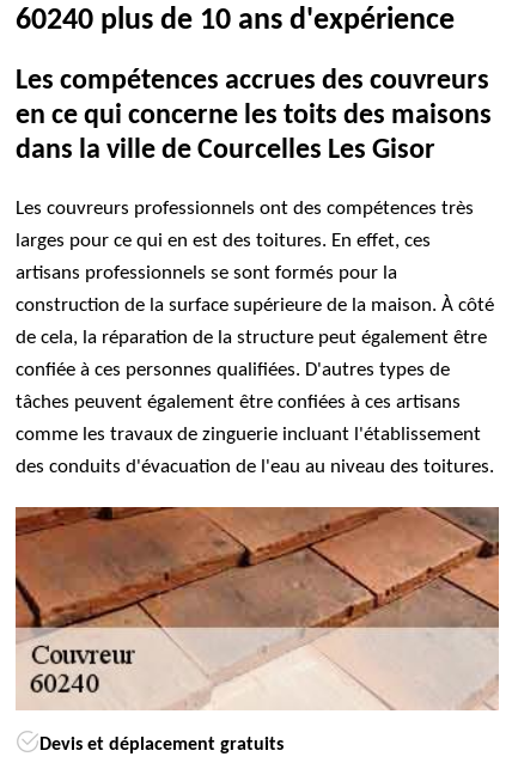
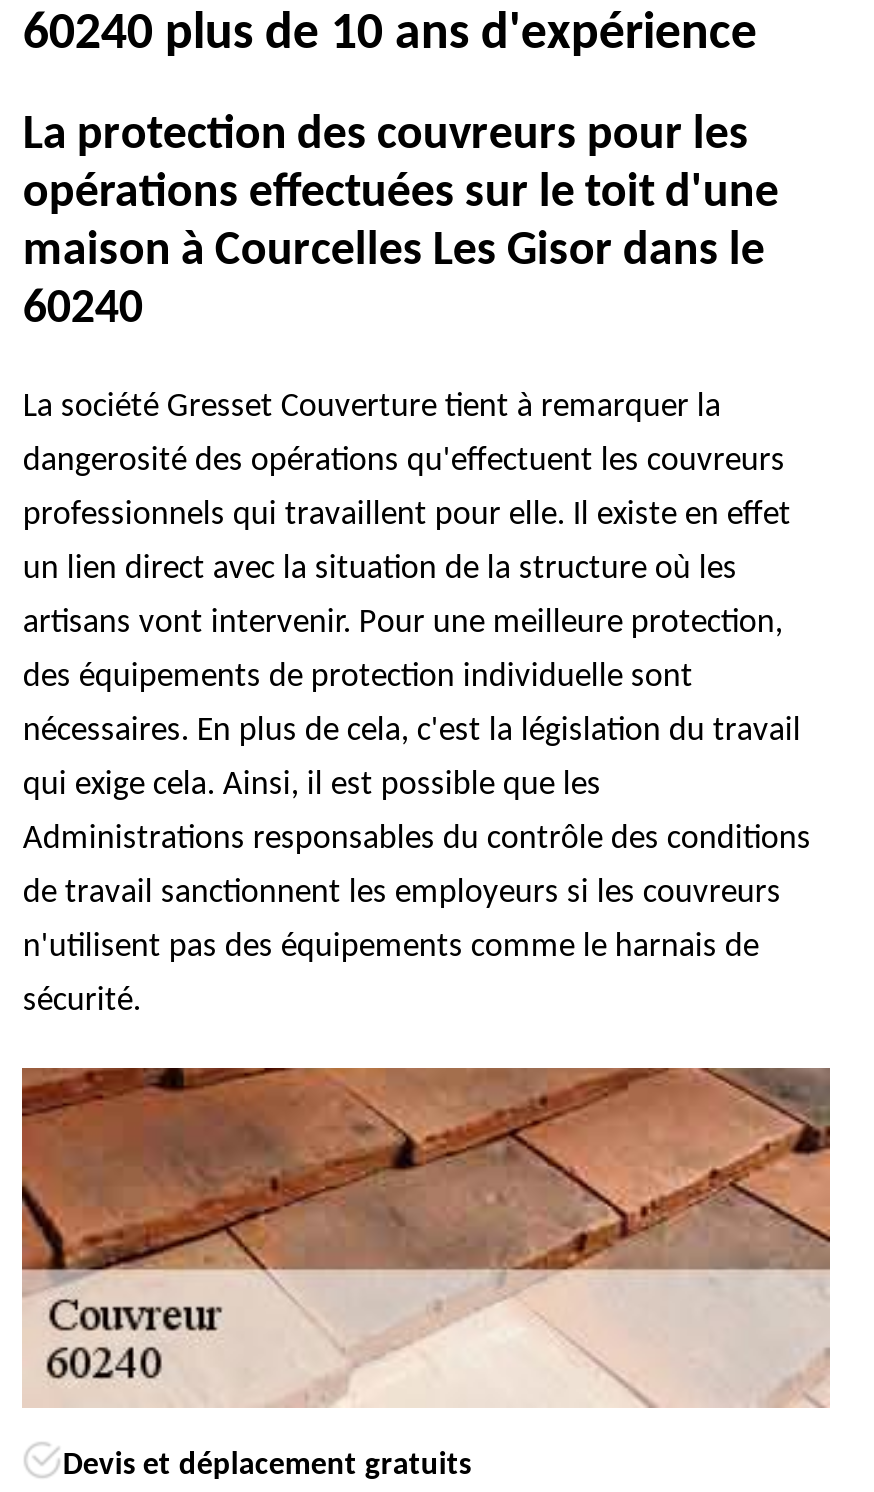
- Les compétences accrues des couvreurs
- en ce qui concerne les toits des maisons
- dans la ville de Courcelles Les Gisor
- Les couvreurs professionnels ont des compétences très
- larges pour ce qui en est des toitures. En effet, ces
- artisans professionnels se sont formés pour la
- construction de la surface supérieure de la maison. À côté
- de cela, la réparation de la structure peut également être
- confiée à ces personnes qualifiées. D'autres types de
- tâches peuvent également être confiées à ces artisans
- comme les travaux de zinguerie incluant l'établissement
- des conduits d'évacuation de l'eau au niveau des toitures.
+ La protection des couvreurs pour les
+ opérations effectuées sur le toit d'une
+ maison à Courcelles Les Gisor dans le
+ 60240
+ La société Gresset Couverture tient à remarquer la
+ dangerosité des opérations qu'effectuent les couvreurs
+ professionnels qui travaillent pour elle. Il existe en effet
+ un lien direct avec la situation de la structure où les
+ artisans vont intervenir. Pour une meilleure protection,
+ des équipements de protection individuelle sont
+ nécessaires. En plus de cela, c'est la législation du travail
+ qui exige cela. Ainsi, il est possible que les
+ Administrations responsables du contrôle des conditions
+ de travail sanctionnent les employeurs si les couvreurs
+ n'utilisent pas des équipements comme le harnais de
+ sécurité.
